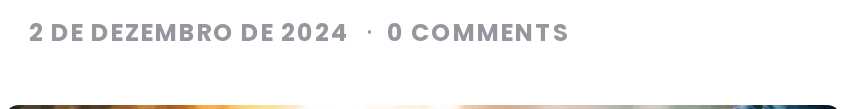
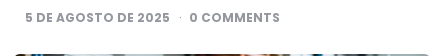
- 2 DE DEZEMBRO DE 2024
+ 5 DE AGOSTO DE 2025
